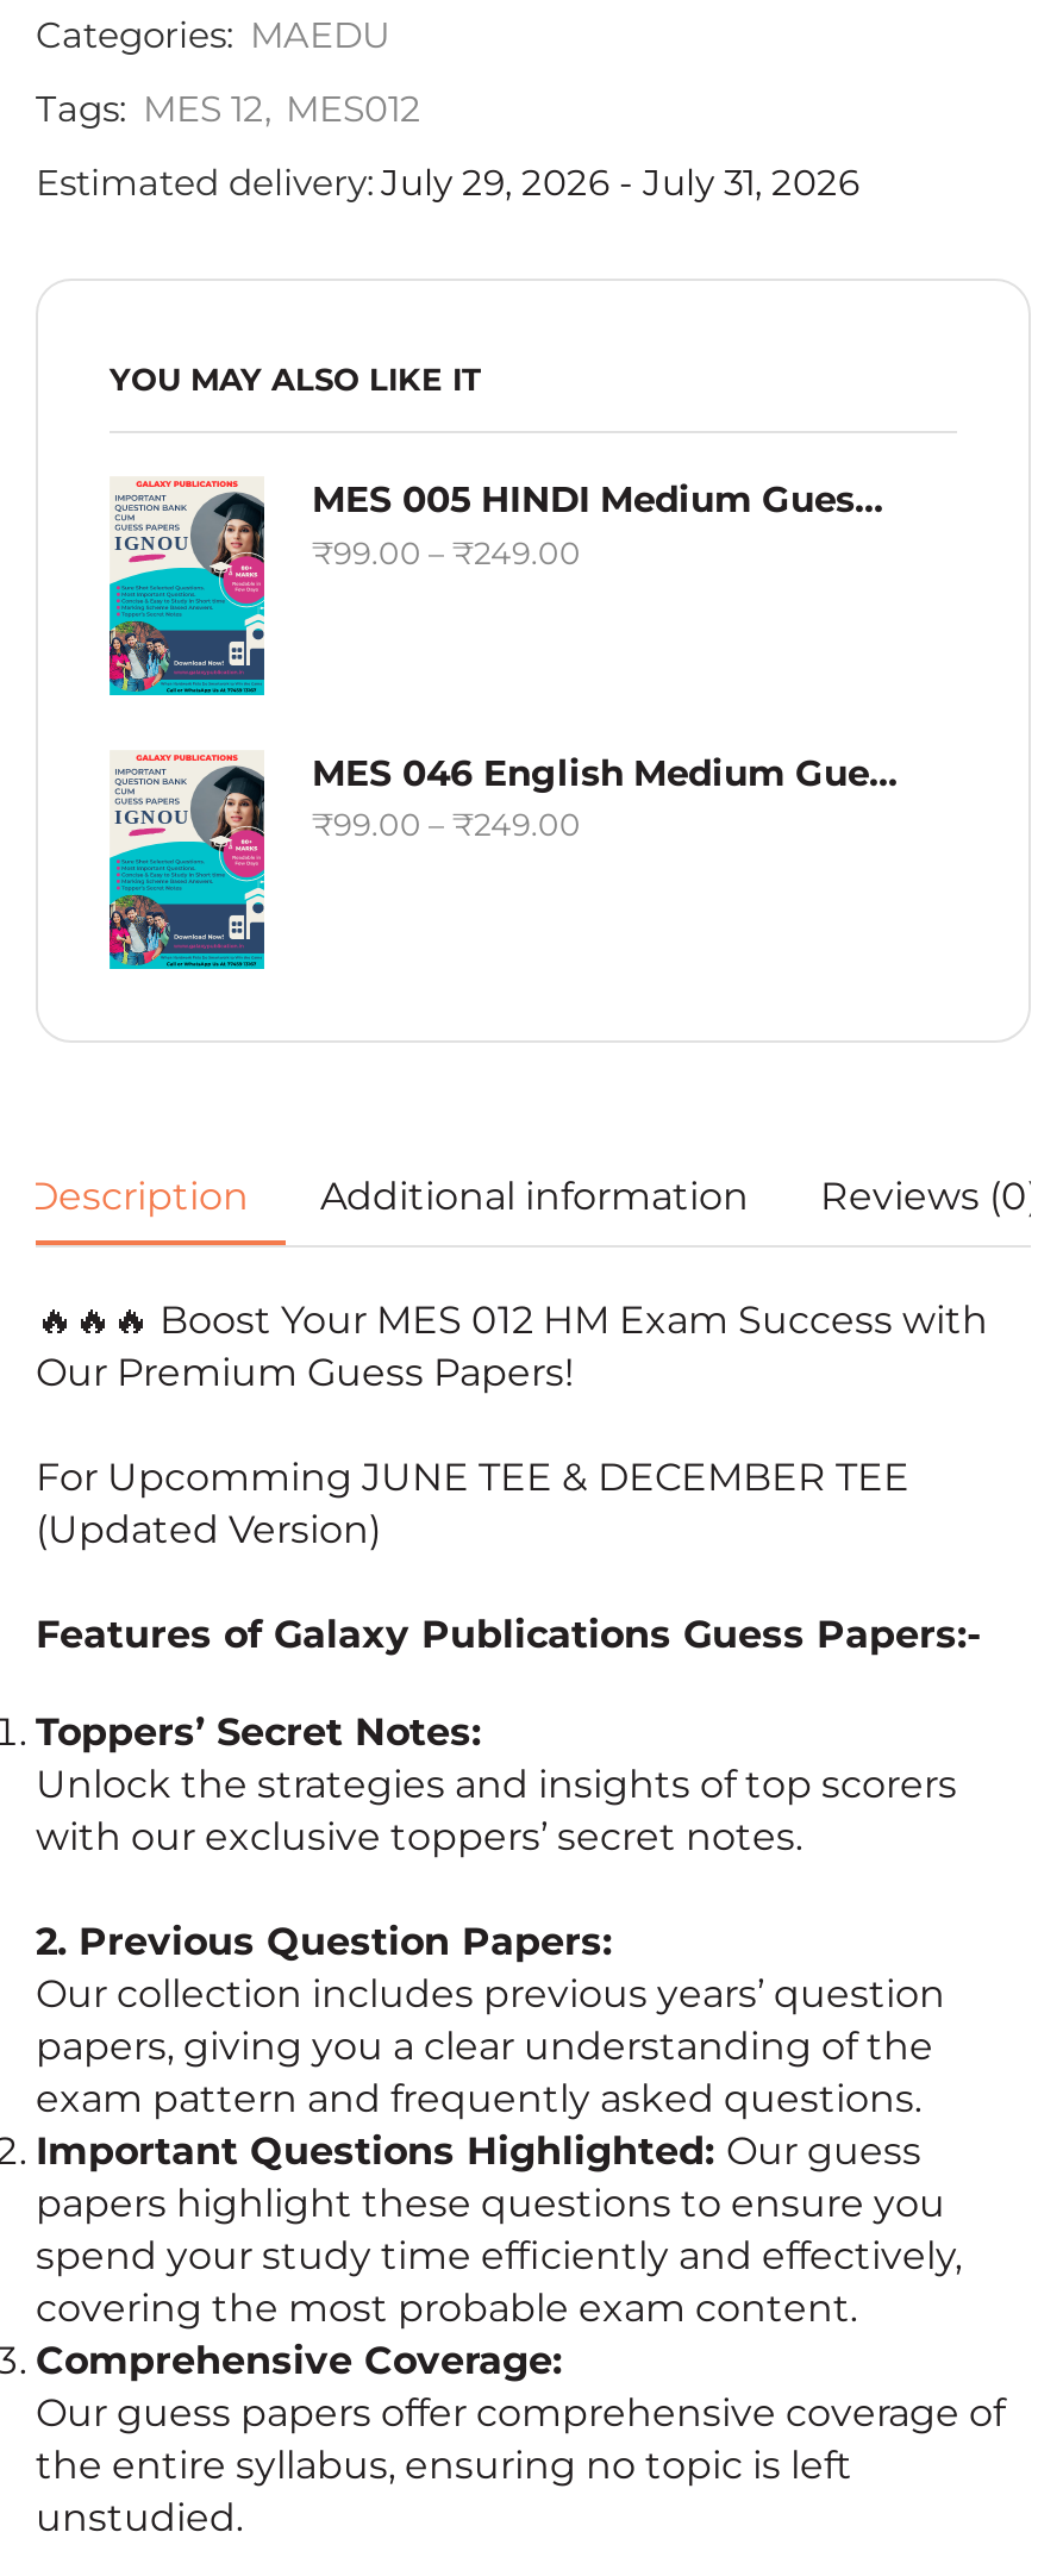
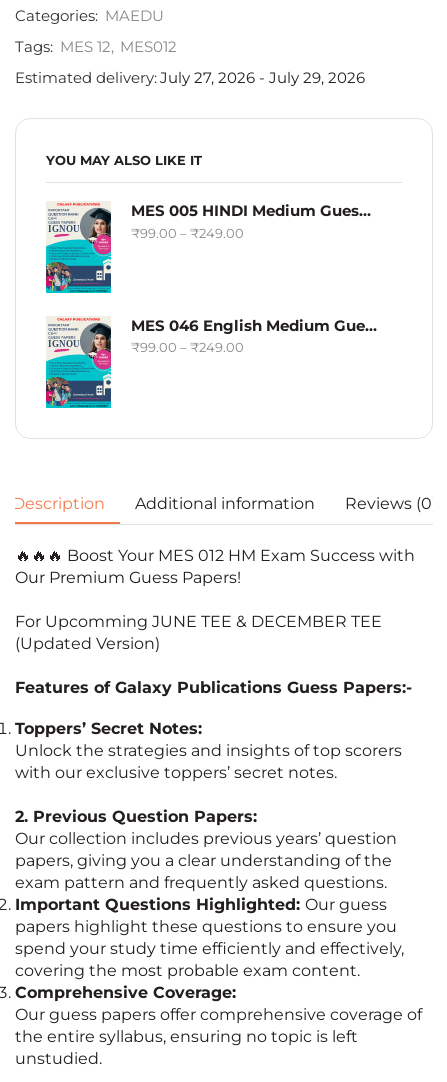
- Estimated delivery: July 29, 2026 - July 31, 2026
+ Estimated delivery: July 27, 2026 - July 29, 2026
